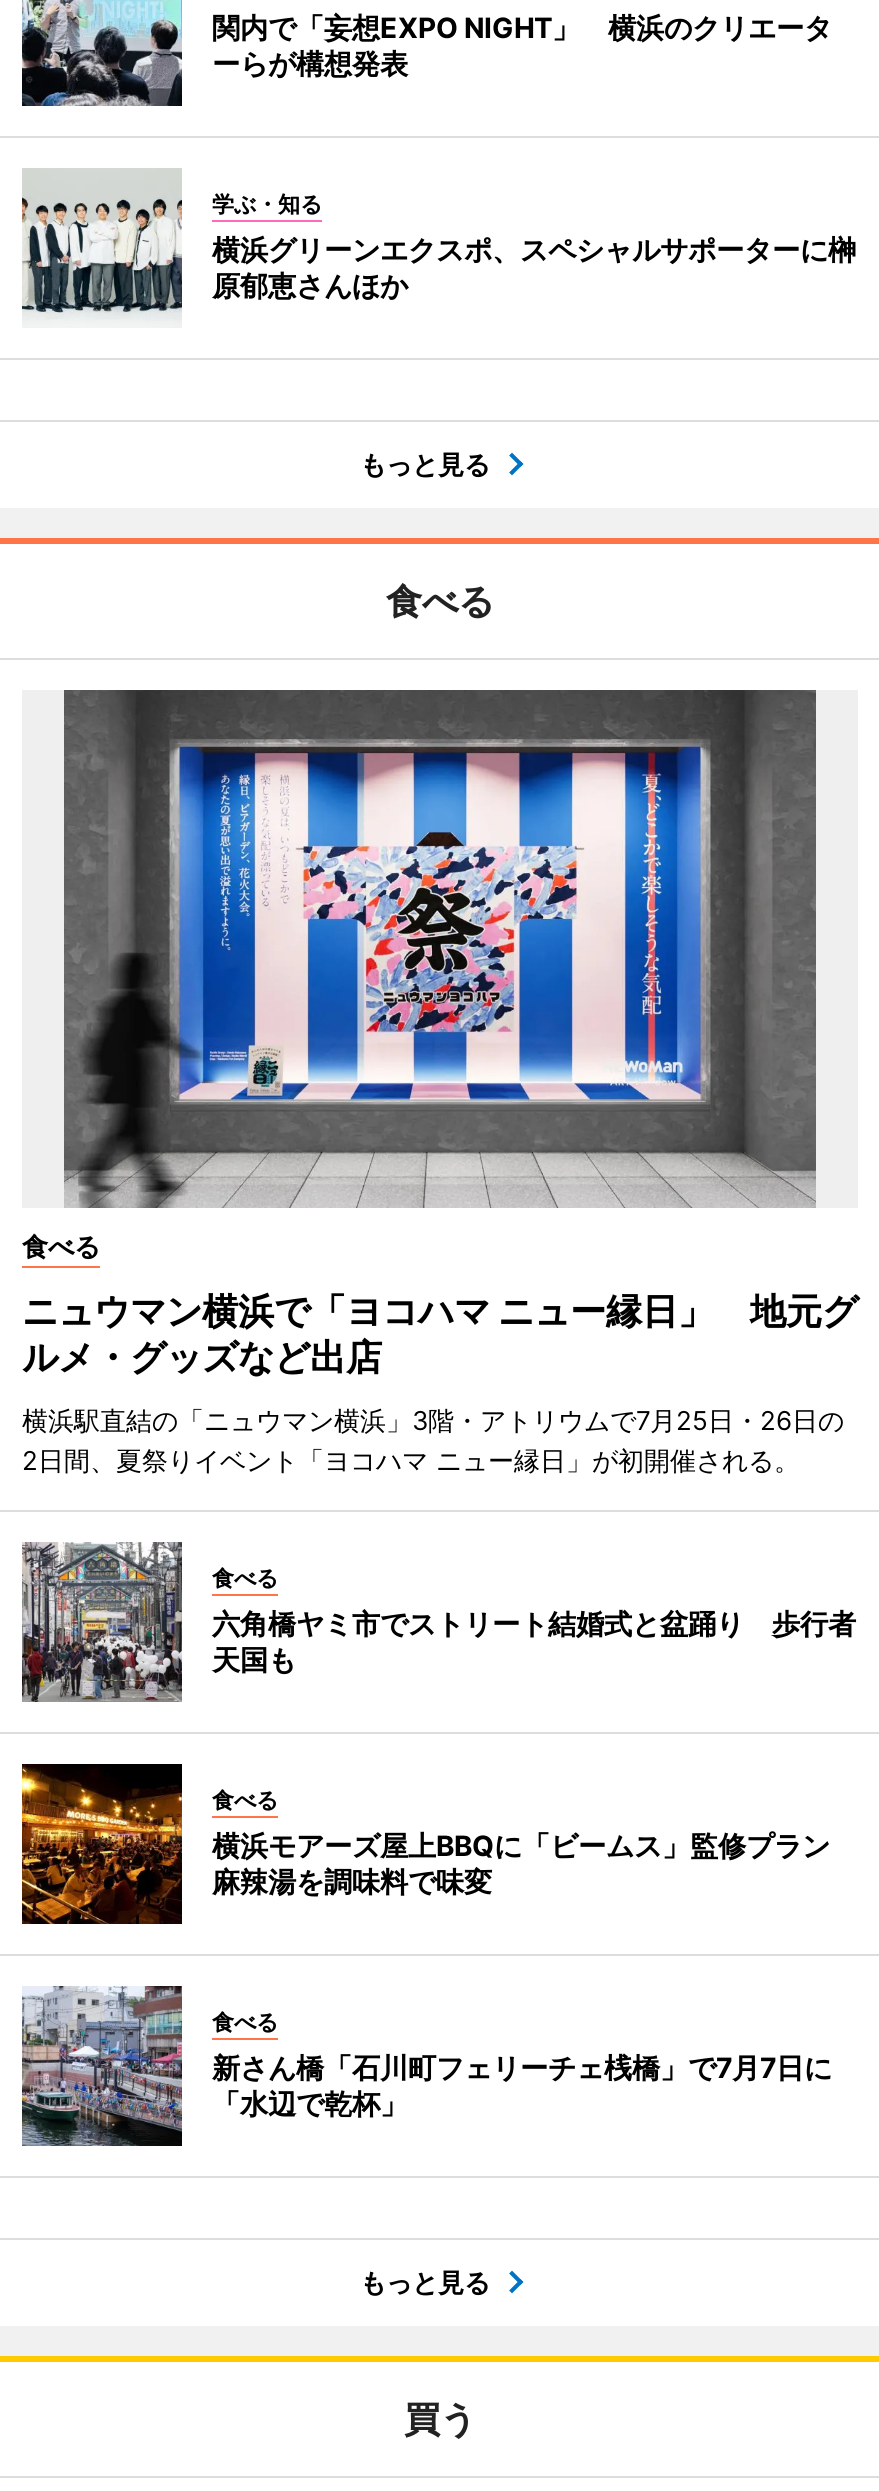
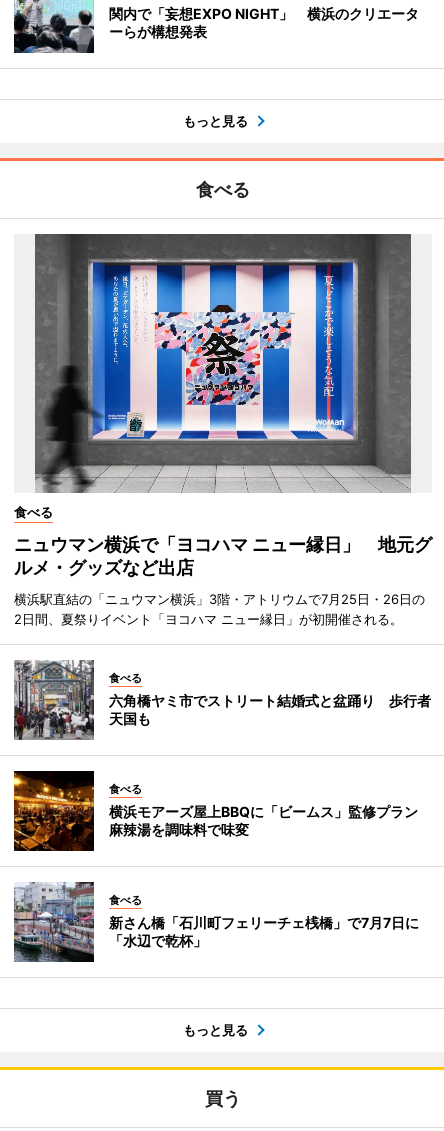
- [image]
- 学ぶ・知る
- 横浜グリーンエクスポ、スペシャルサポーターに榊
- 原郁恵さんほか
